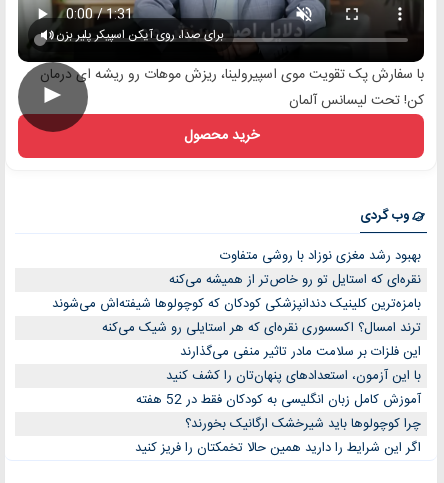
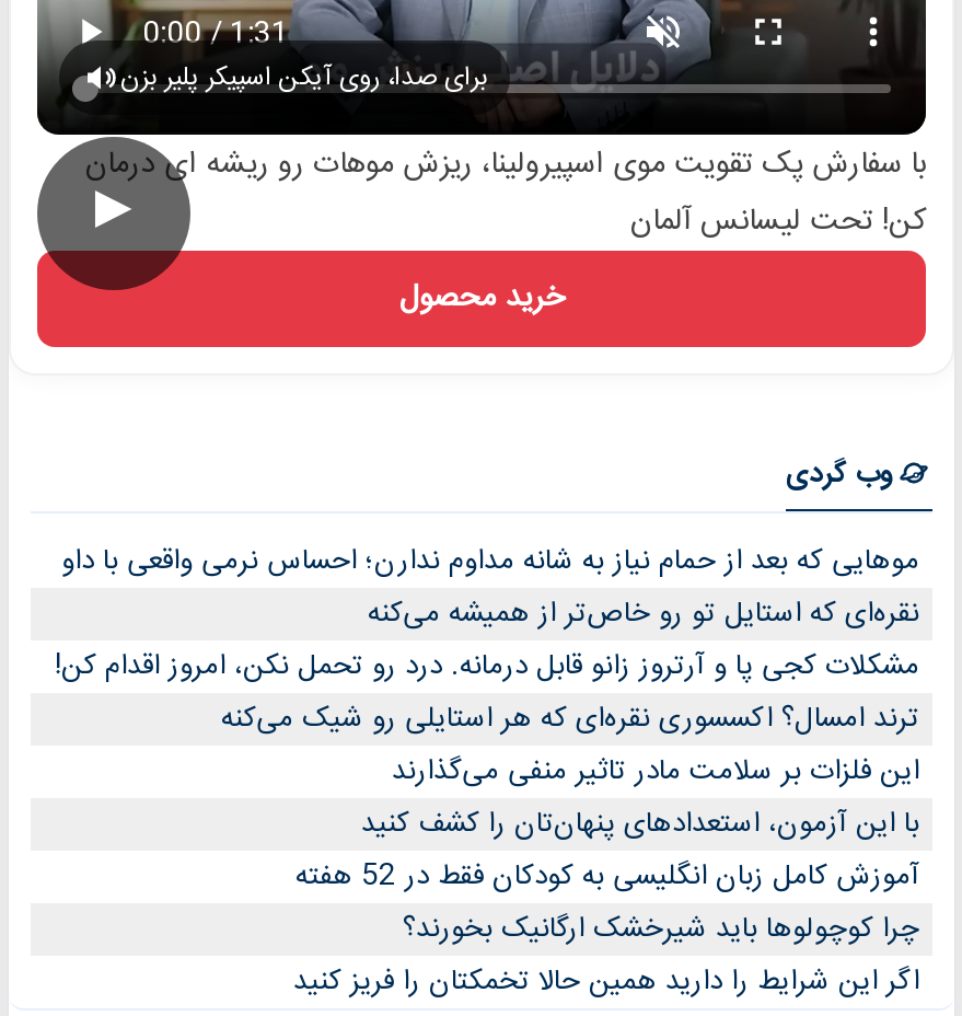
- بهبود رشد مغزی نوزاد با روشی متفاوت
+ موهایی که بعد از حمام نیاز به شانه مداوم ندارن؛ احساس نرمی واقعی با داو

- بامزه‌ترین کلینیک دندانپزشکی کودکان که کوچولوها شیفته‌اش می‌شوند
+ مشکلات کجی پا و آرتروز زانو قابل درمانه. درد رو تحمل نکن، امروز اقدام کن!
